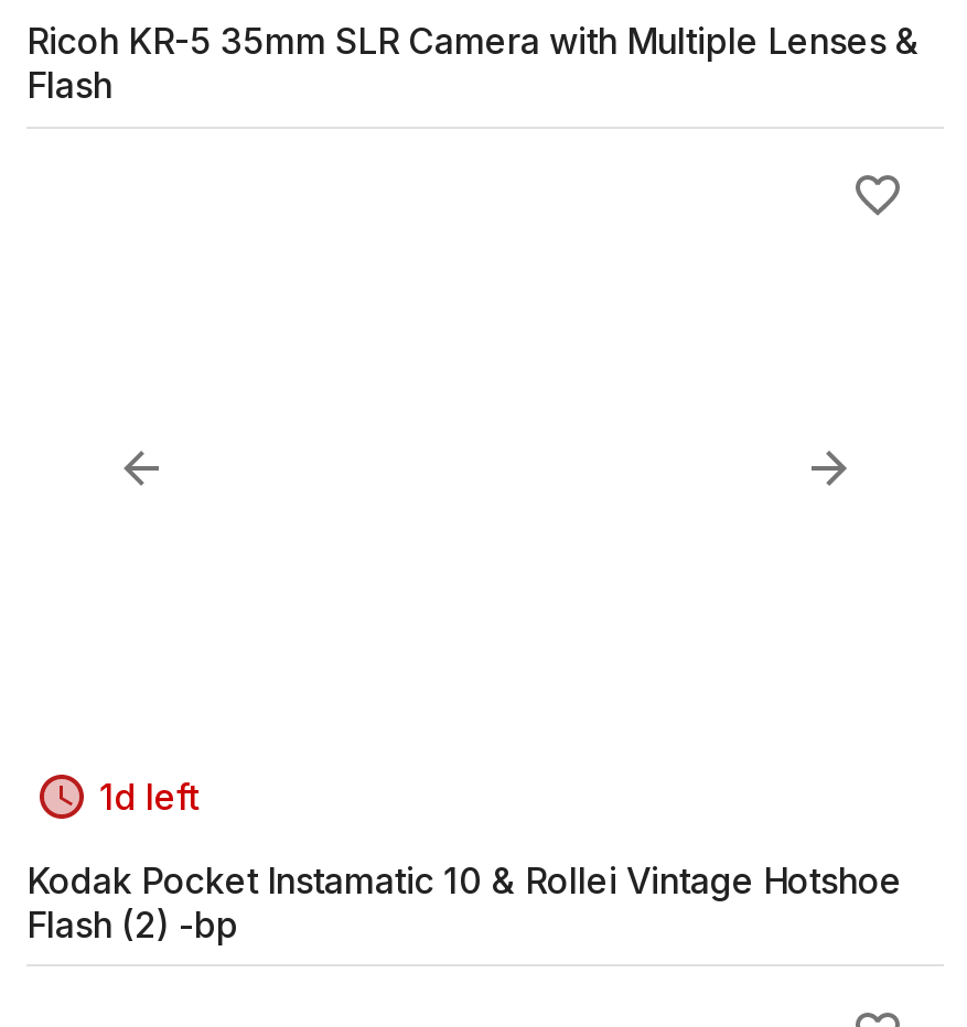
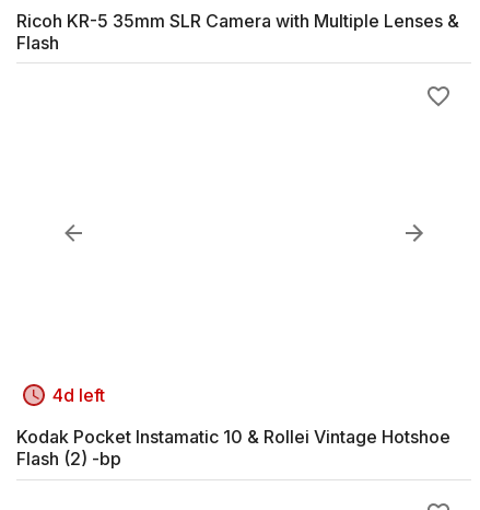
- 1d left
+ 4d left
